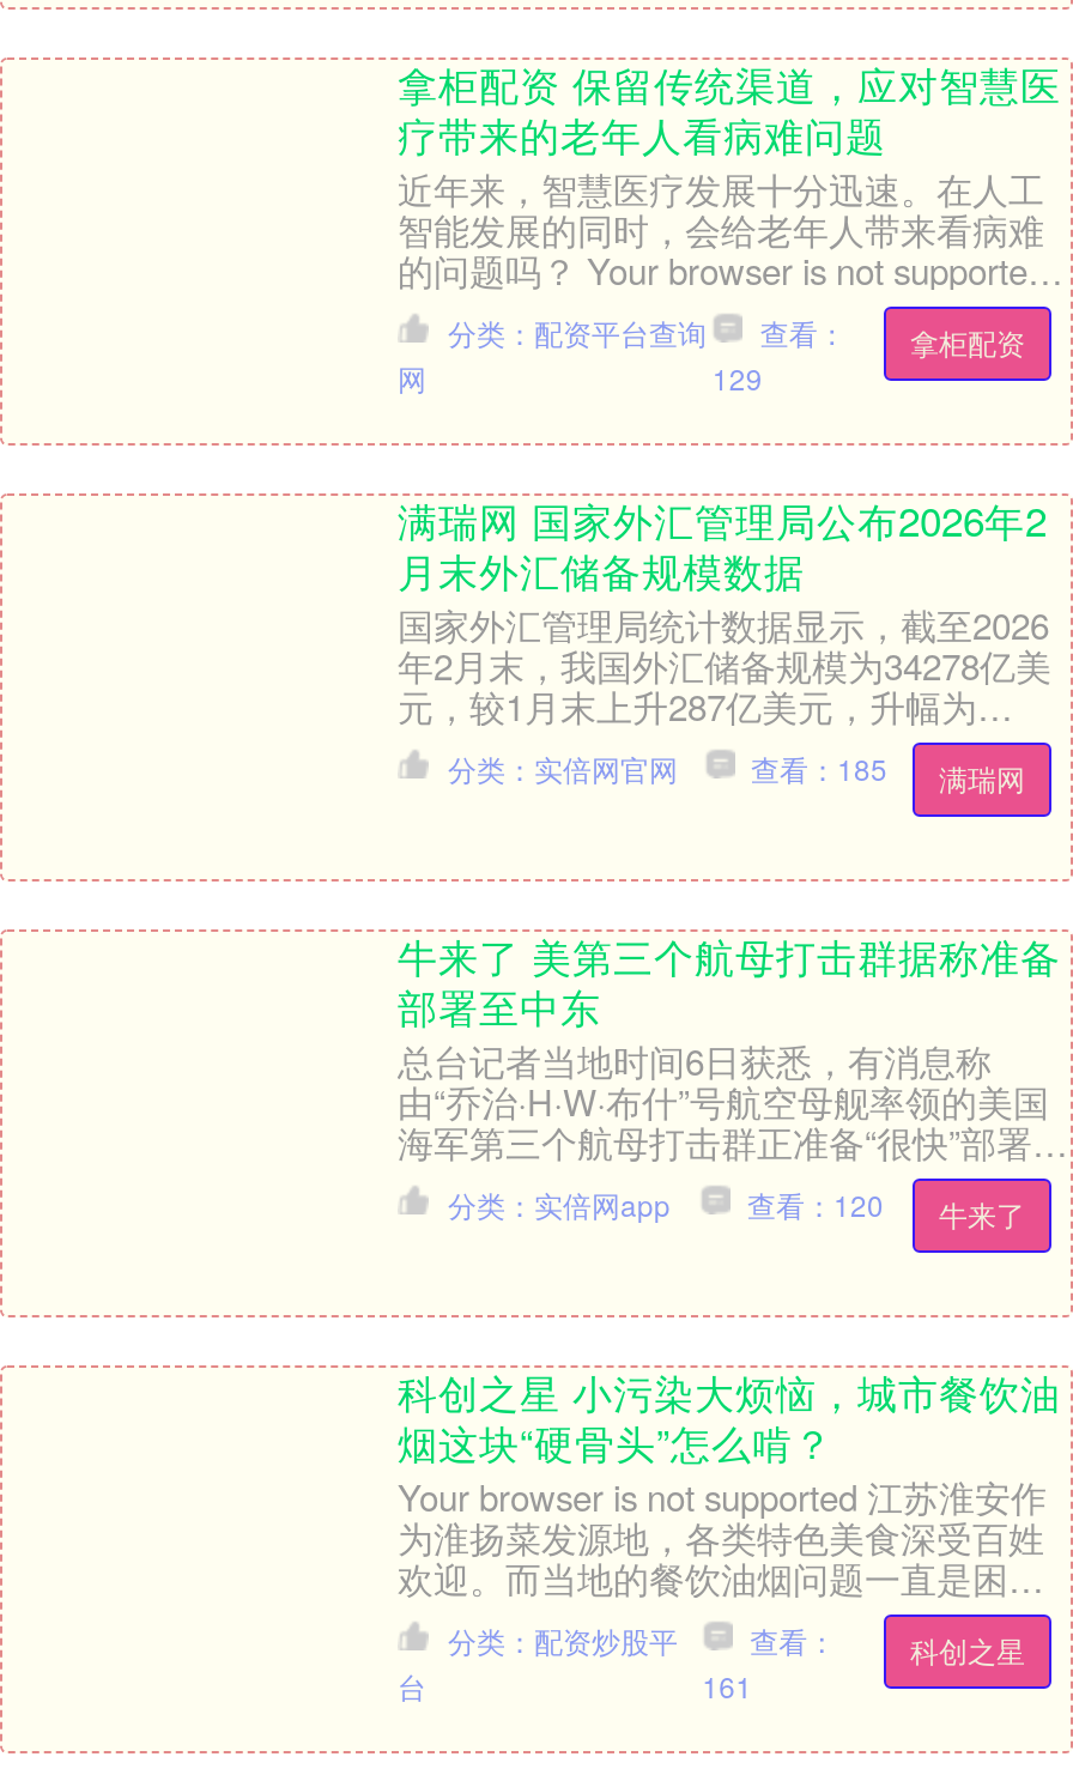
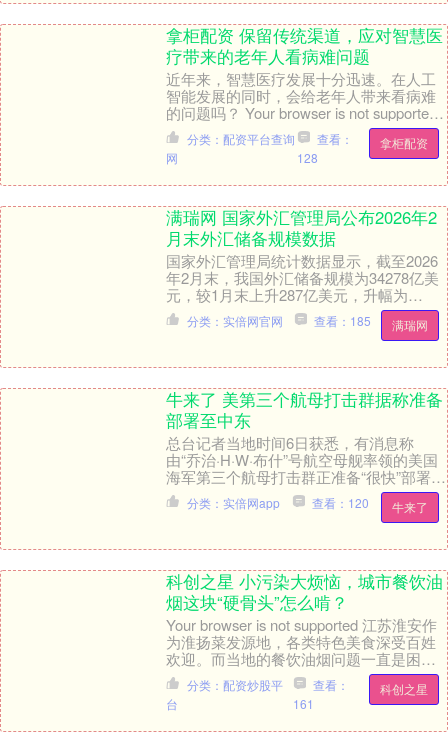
- 129
+ 128
